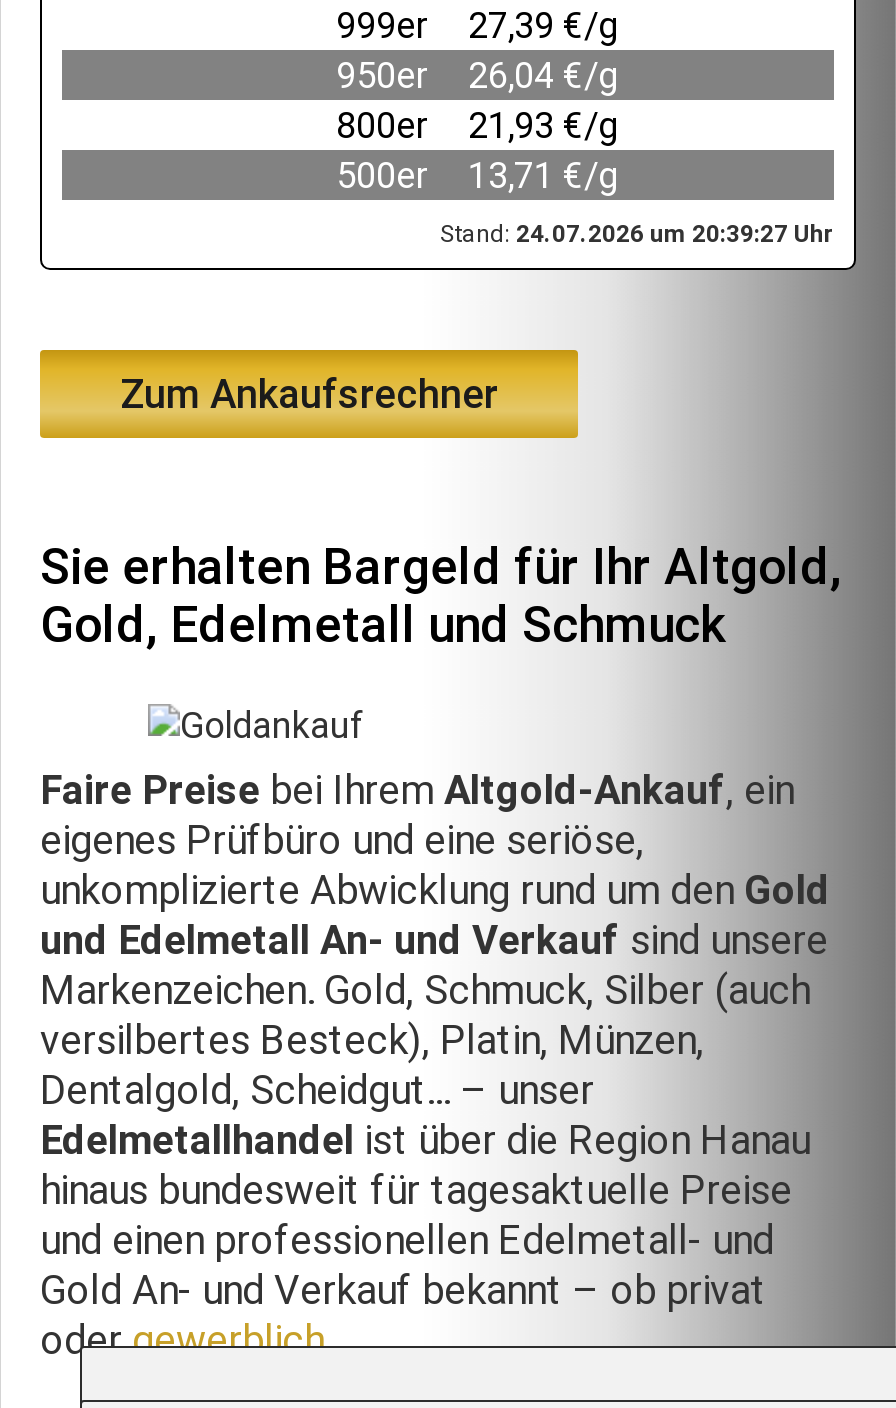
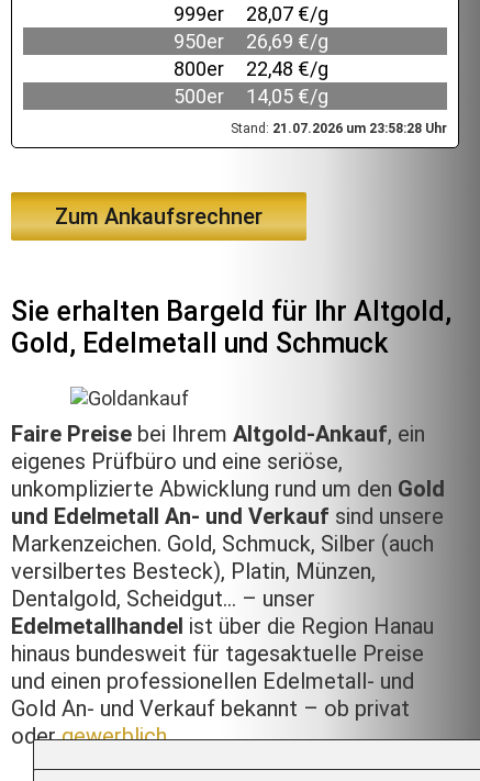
- 999er 27,39 €/g
+ 999er 28,07 €/g

- 950er 26,04 €/g
+ 950er 26,69 €/g

- 800er 21,93 €/g
+ 800er 22,48 €/g

- 500er 13,71 €/g
+ 500er 14,05 €/g

- Stand: 24.07.2026 um 20:39:27 Uhr
+ Stand: 21.07.2026 um 23:58:28 Uhr
